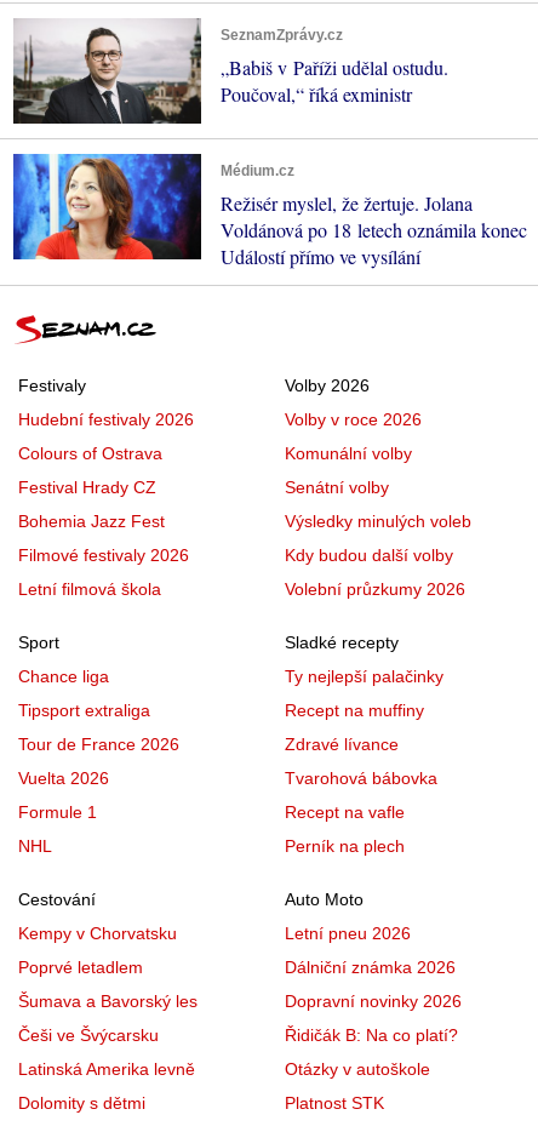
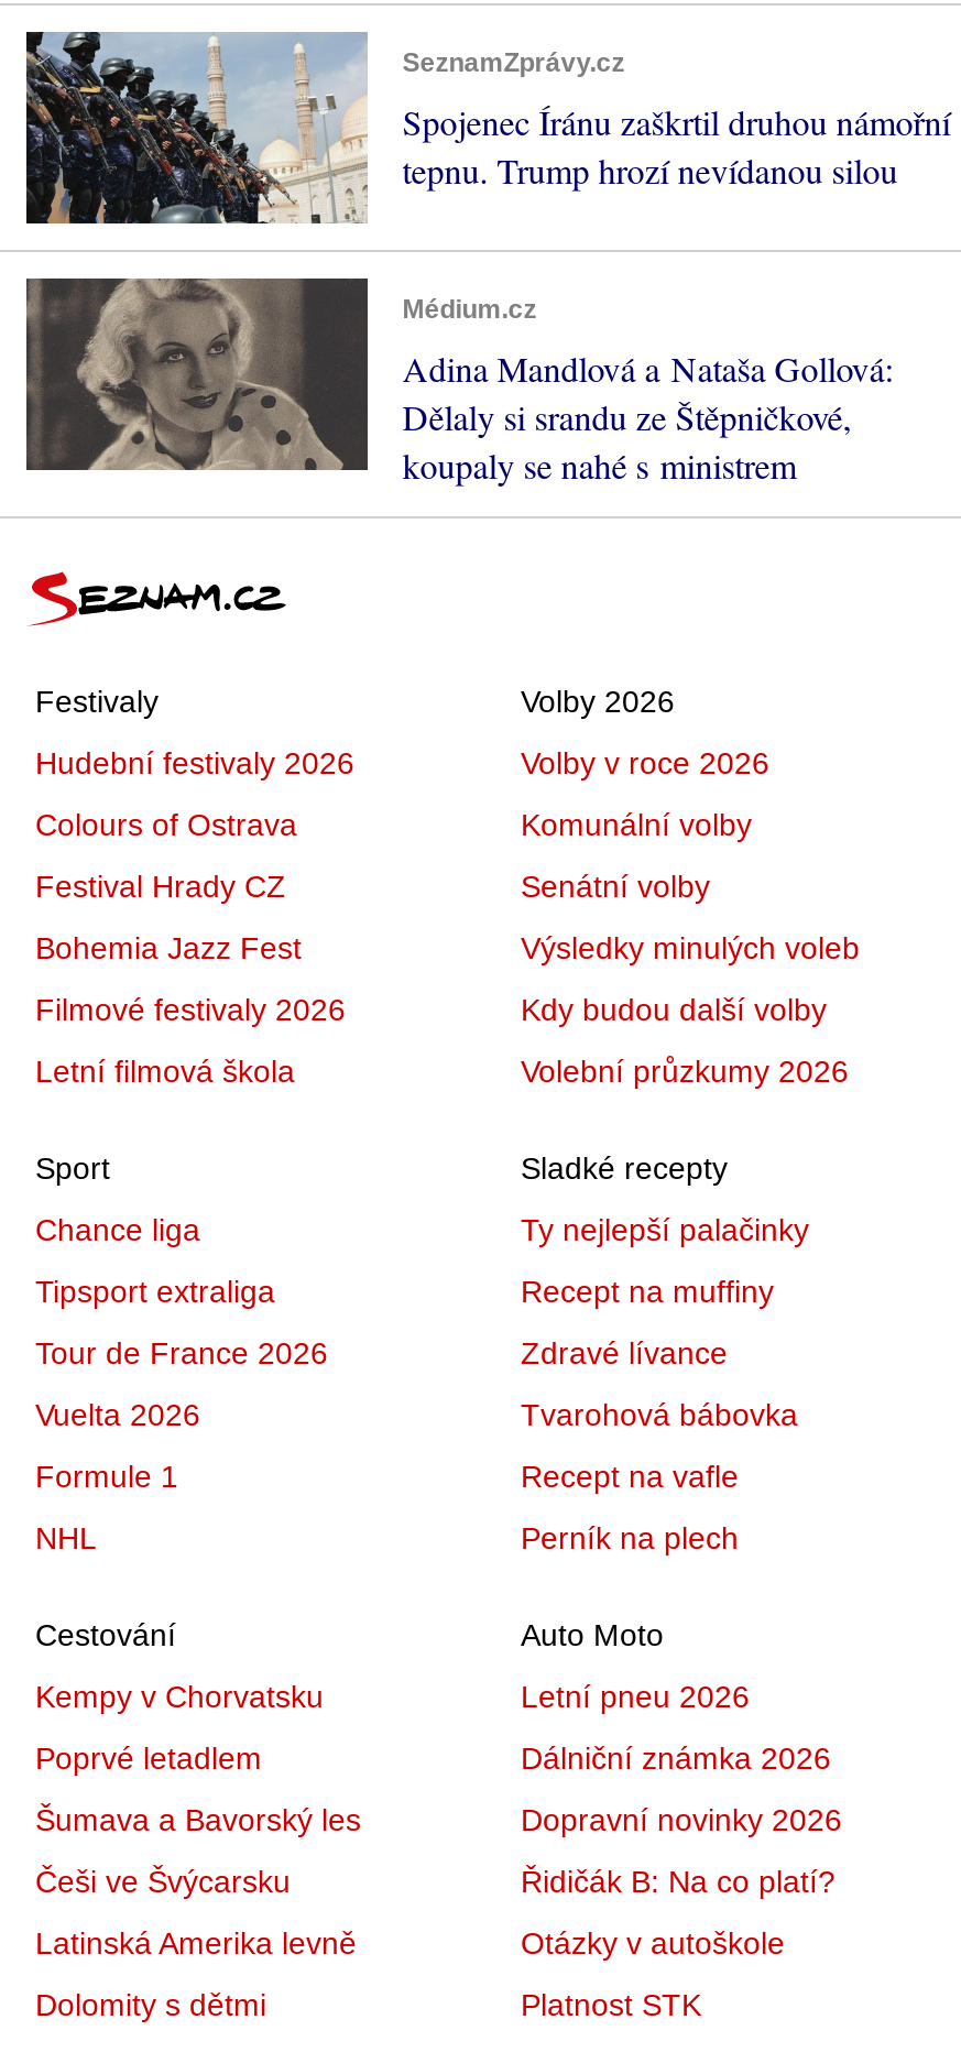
- [image]
- „Babiš v Paříži udělal ostudu.
- Poučoval,“ říká exministr
+ [image]
+ Spojenec Íránu zaškrtil druhou námořní
+ tepnu. Trump hrozí nevídanou silou

- [image]
- Režisér myslel, že žertuje. Jolana
- Voldánová po 18 letech oznámila konec
- Událostí přímo ve vysílání
+ [image]
+ Adina Mandlová a Nataša Gollová:
+ Dělaly si srandu ze Štěpničkové,
+ koupaly se nahé s ministrem
